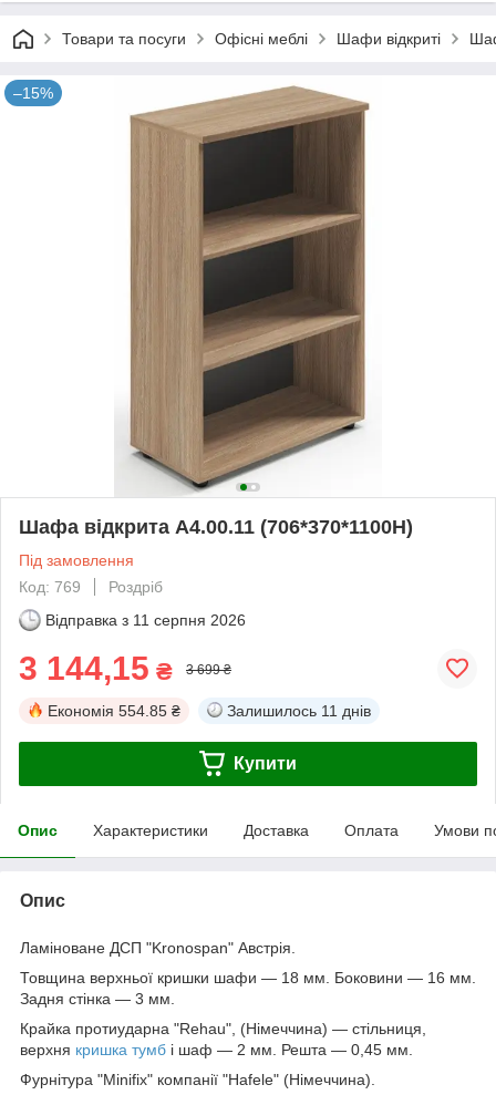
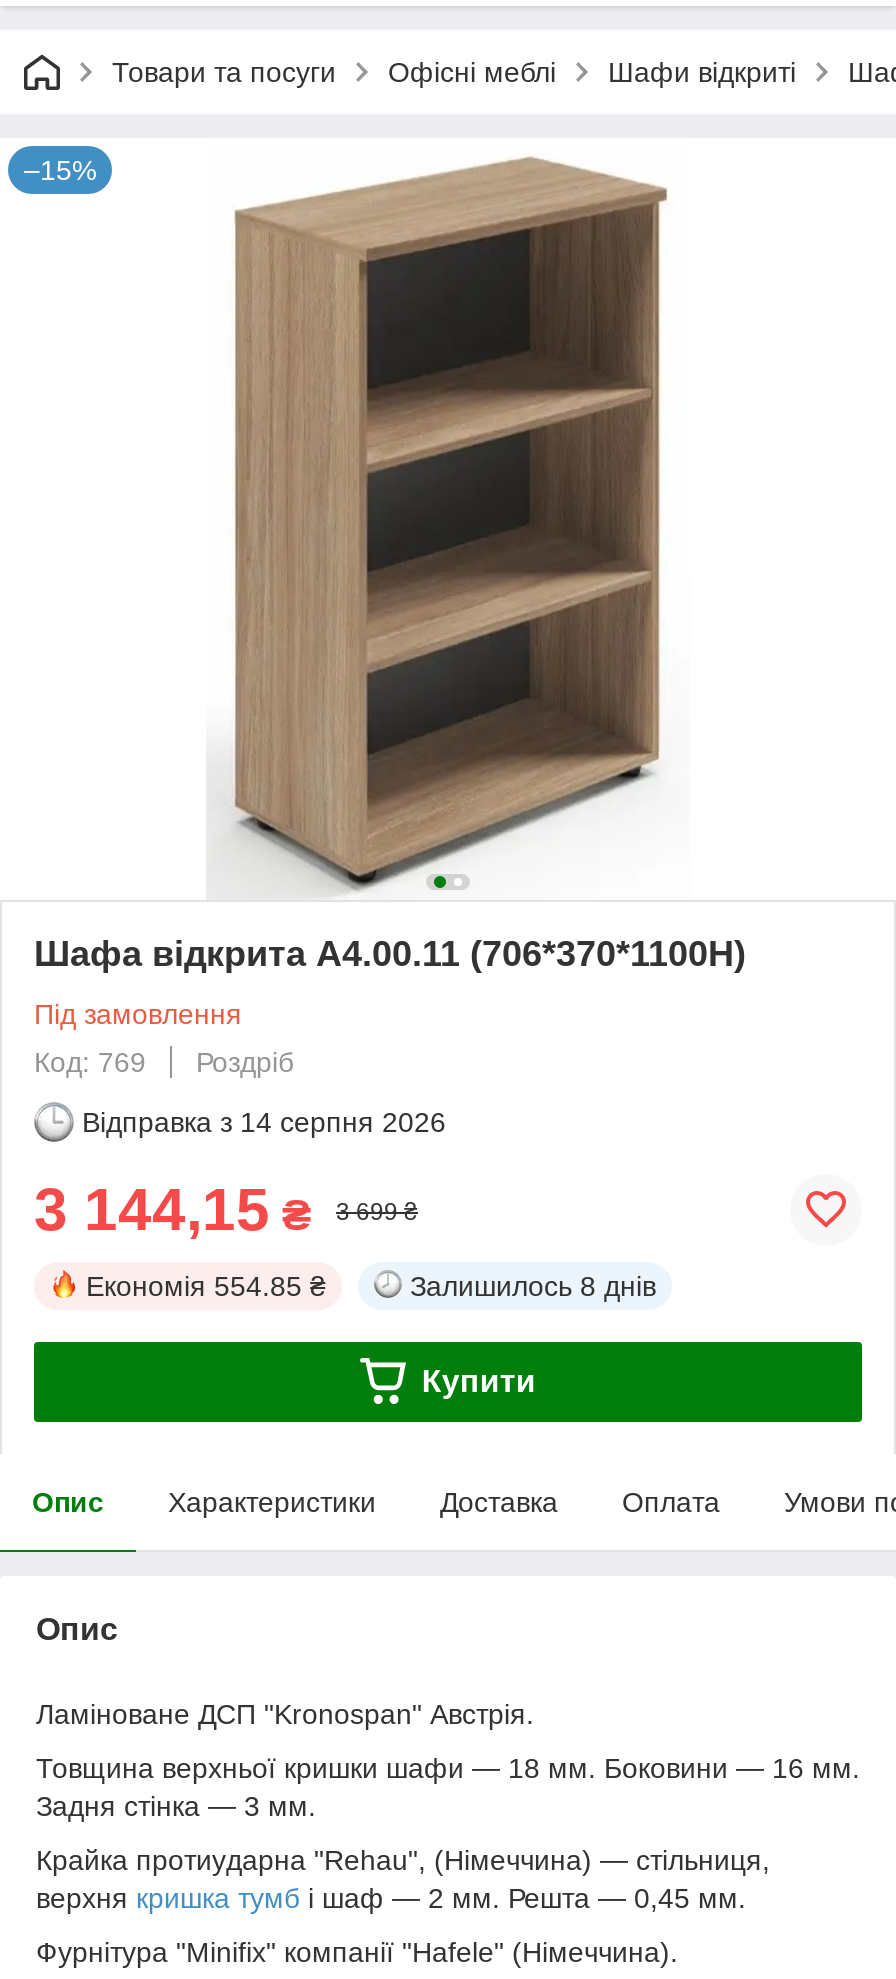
- Відправка з 11 серпня 2026
+ Відправка з 14 серпня 2026

- Залишилось 11 днів
+ Залишилось 8 днів
